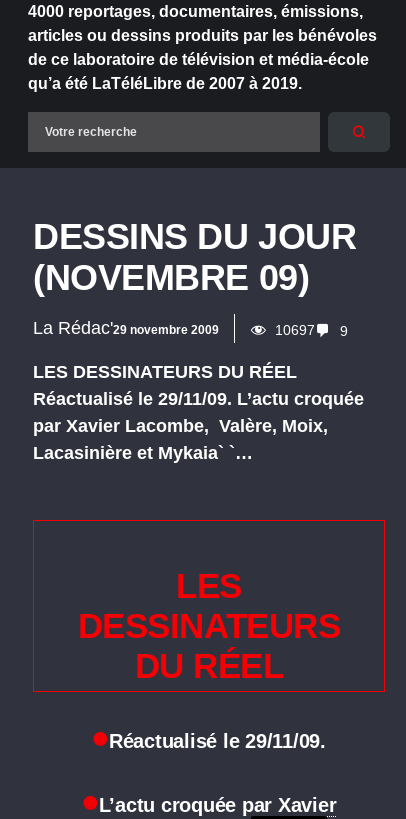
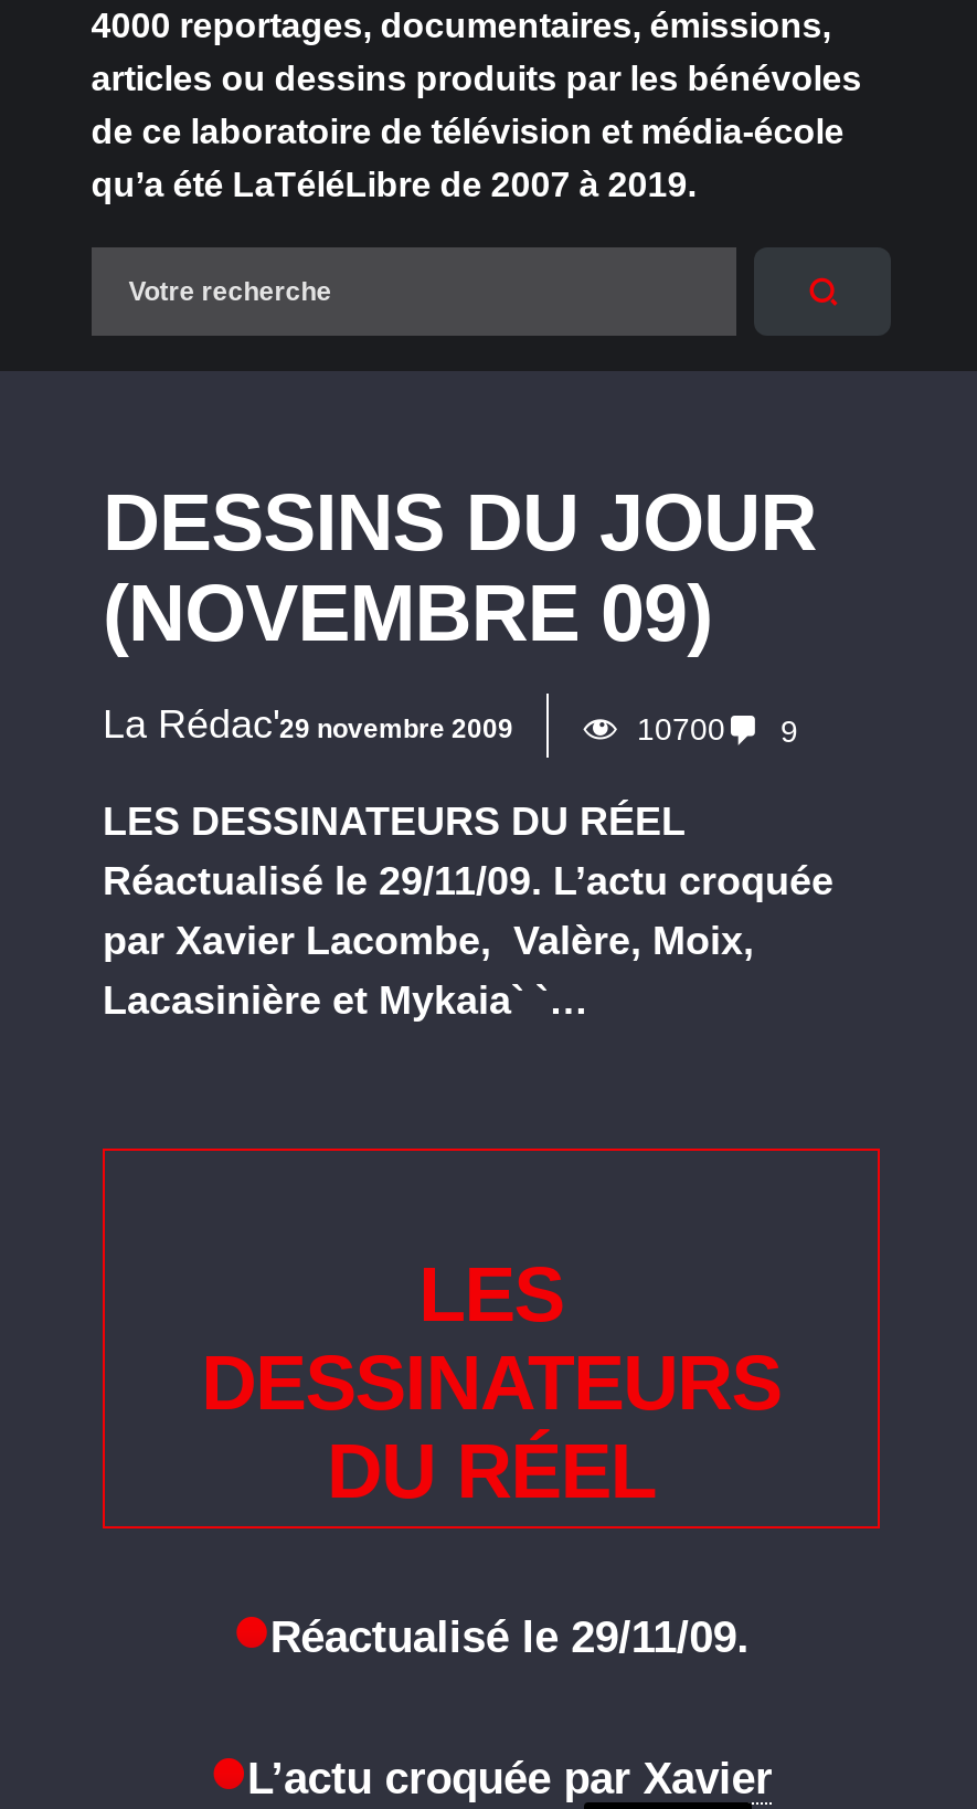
- 10697 9
+ 10700 9
